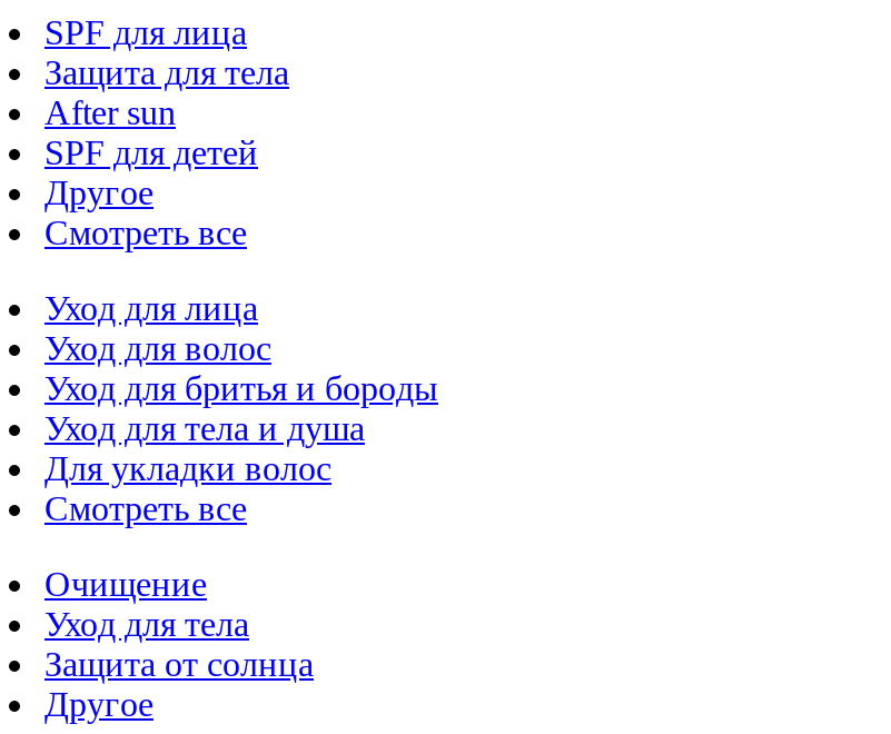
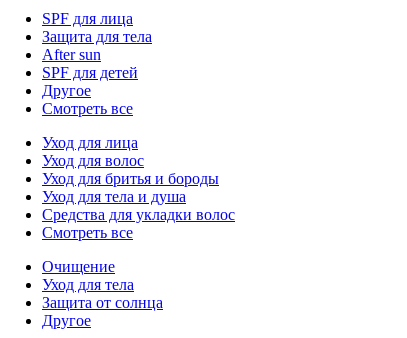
- Для укладки волос
+ Средства для укладки волос
